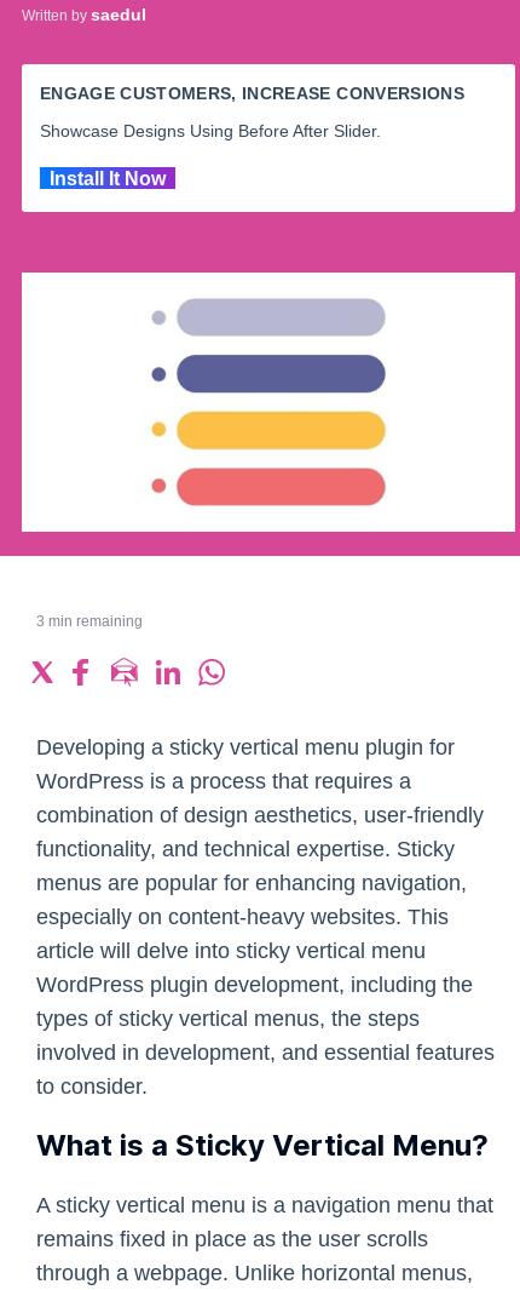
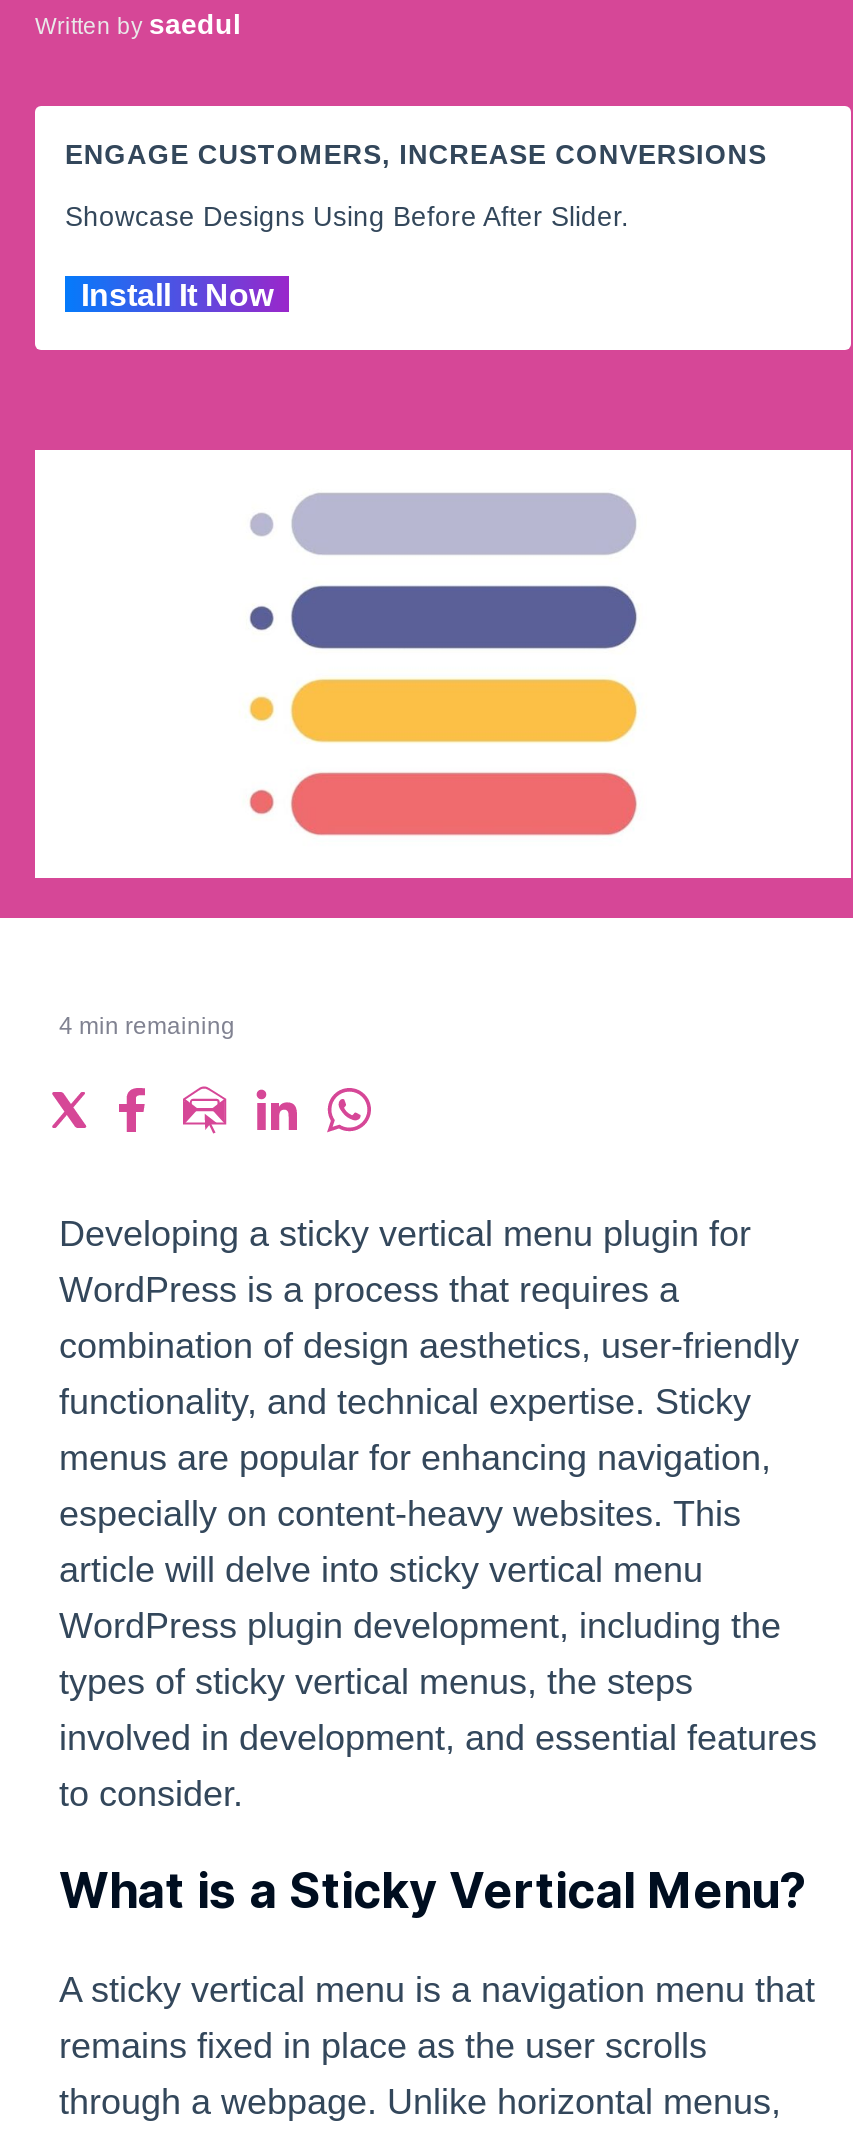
- 3 min remaining
+ 4 min remaining
